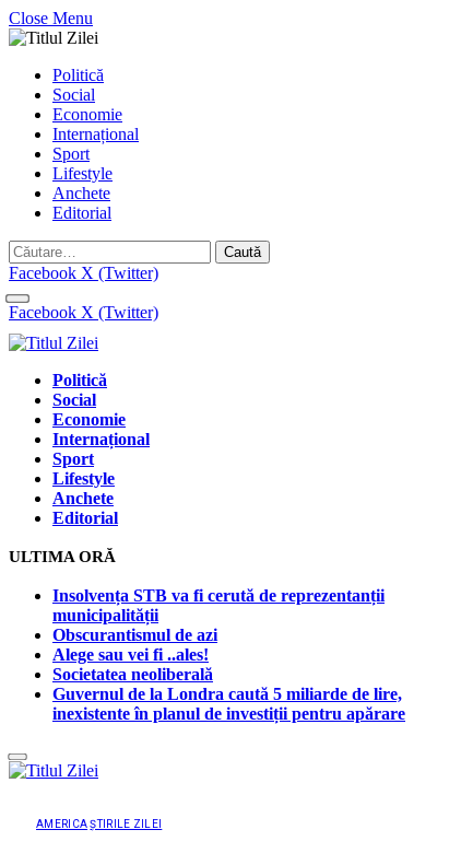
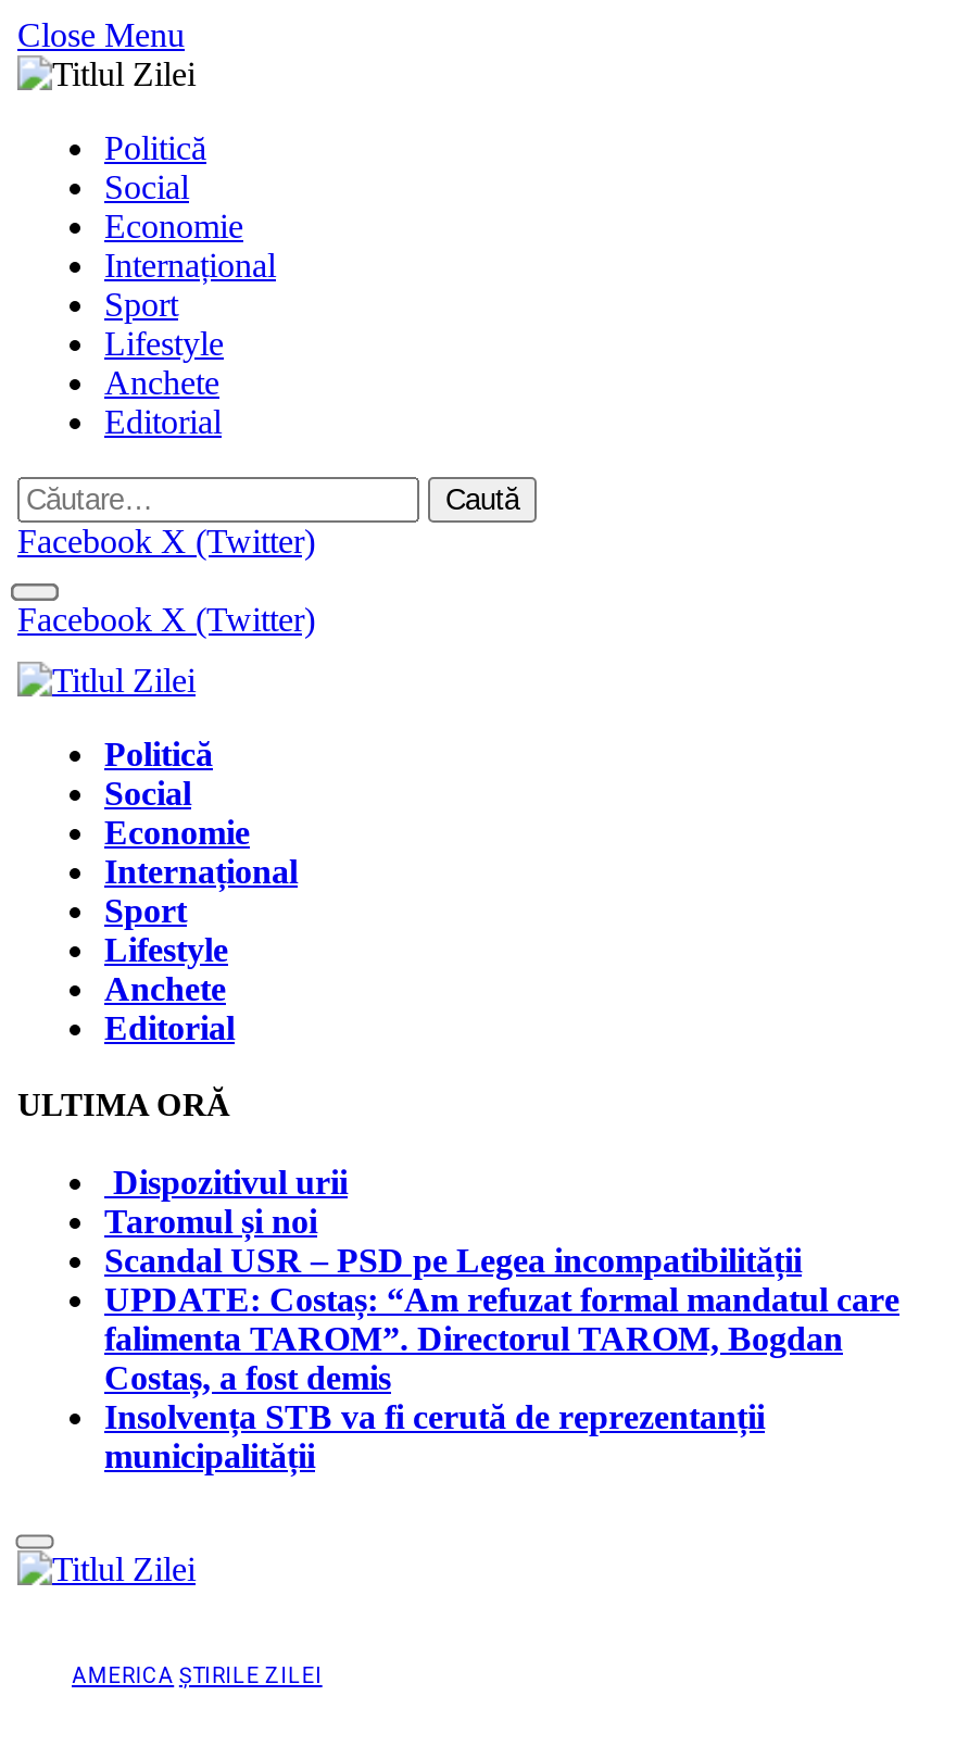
+ Dispozitivul urii
+ Taromul și noi
+ Scandal USR – PSD pe Legea incompatibilității
+ UPDATE: Costaș: “Am refuzat formal mandatul care
+ falimenta TAROM”. Directorul TAROM, Bogdan
+ Costaș, a fost demis

moved down: Insolvența STB va fi cerută de reprezentanții | municipalității

- Obscurantismul de azi
- Alege sau vei fi ..ales!
- Societatea neoliberală
- Guvernul de la Londra caută 5 miliarde de lire,
- inexistente în planul de investiții pentru apărare
